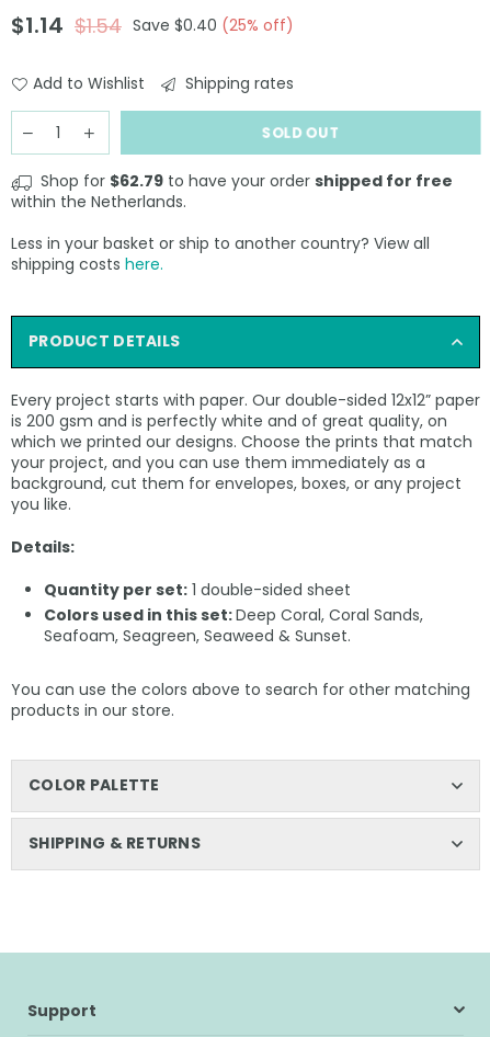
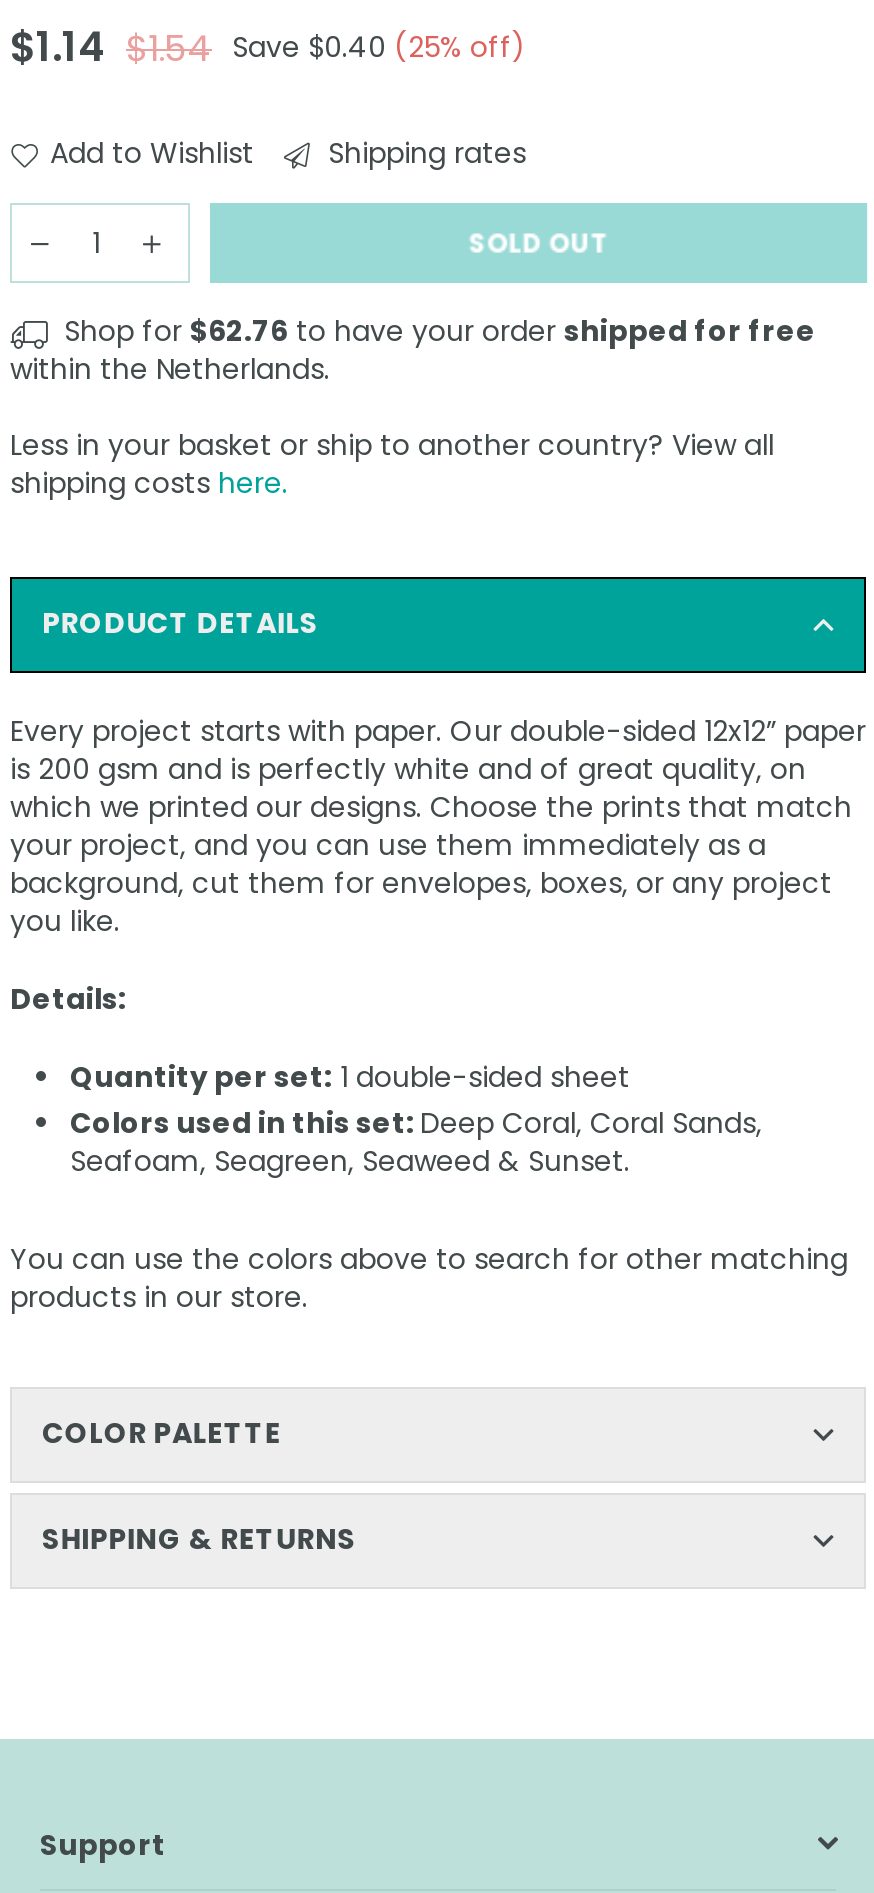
- Shop for $62.79 to have your order shipped for free
+ Shop for $62.76 to have your order shipped for free
